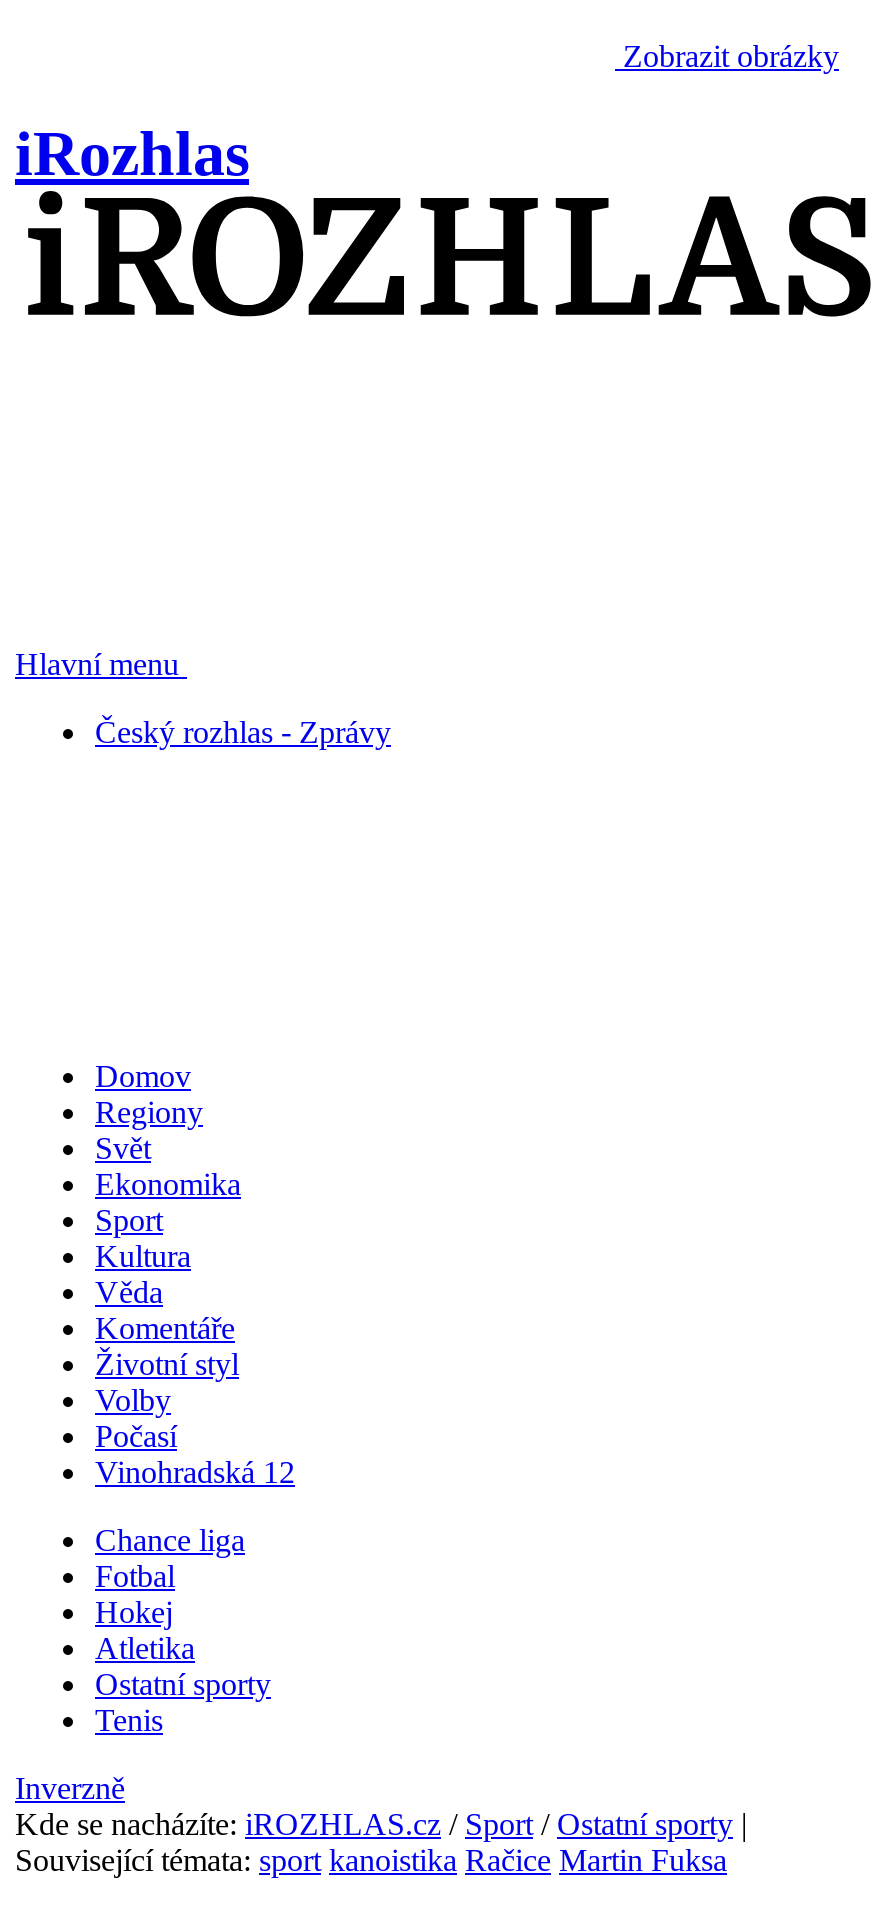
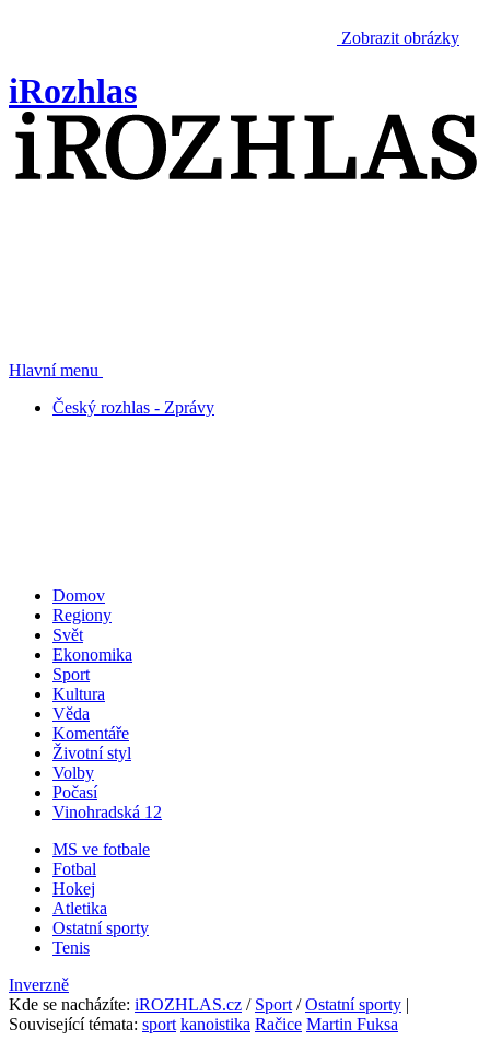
- Chance liga
+ MS ve fotbale
